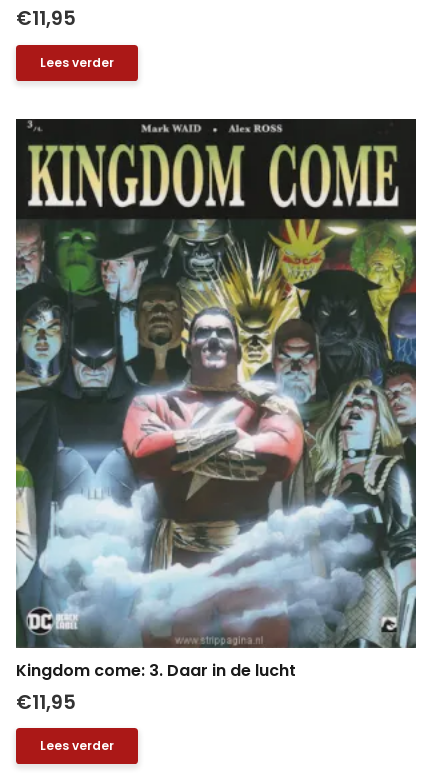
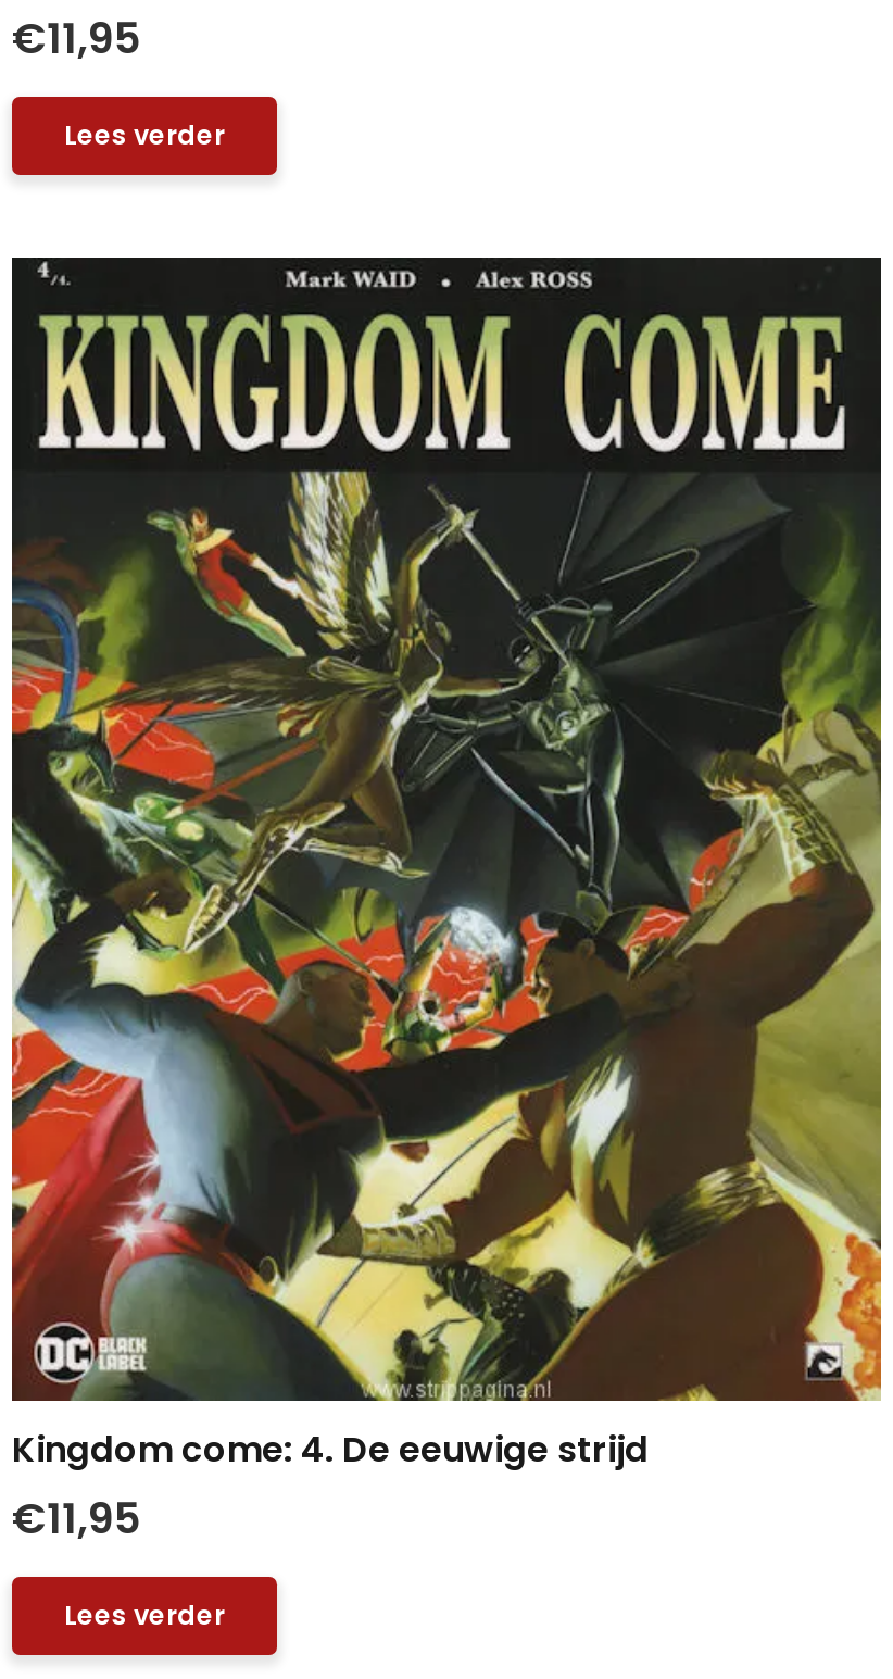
- [image]
- Kingdom come: 3. Daar in de lucht
+ [image]
+ Kingdom come: 4. De eeuwige strijd
